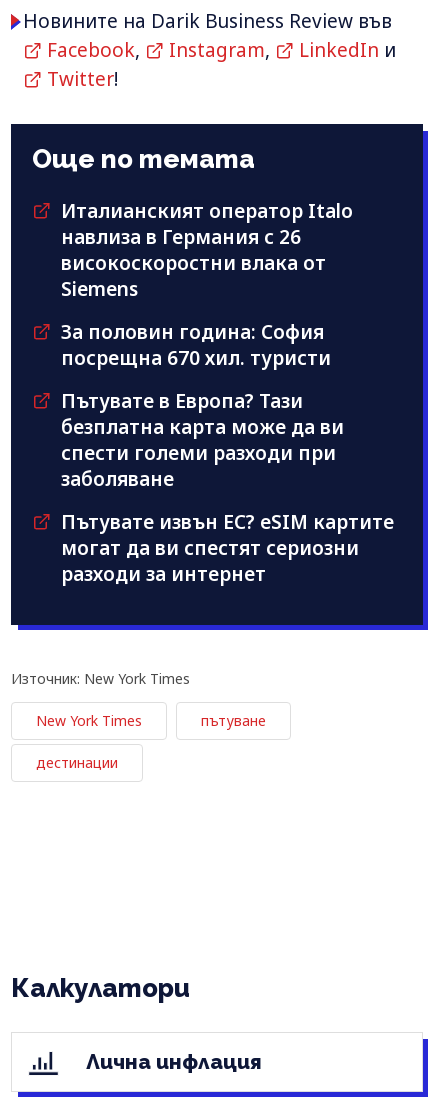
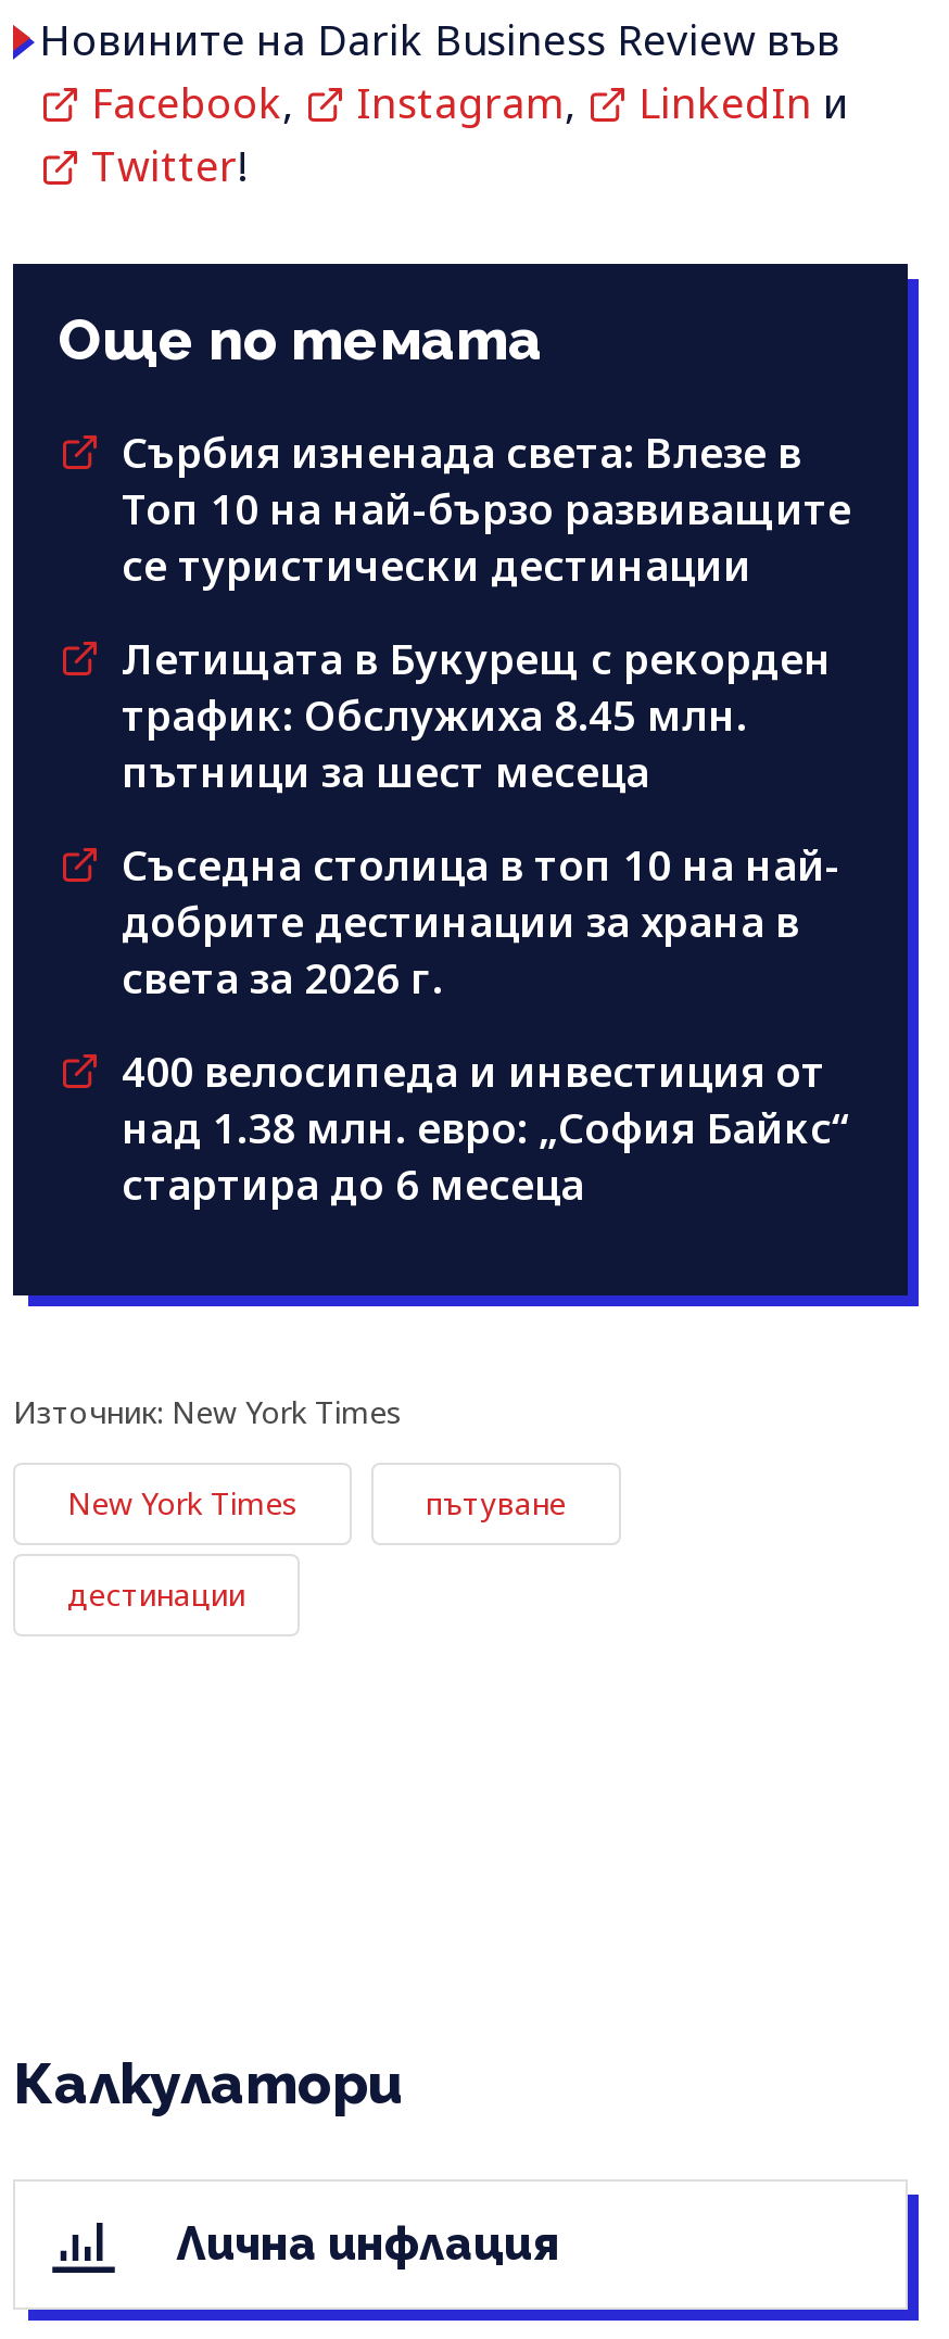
- Италианският оператор Italo
- навлиза в Германия с 26
- високоскоростни влака от
- Siemens
+ Сърбия изненада света: Влезе в
+ Топ 10 на най-бързо развиващите
+ се туристически дестинации

- За половин година: София
- посрещна 670 хил. туристи
+ Летищата в Букурещ с рекорден
+ трафик: Обслужиха 8.45 млн.
+ пътници за шест месеца

- Пътувате в Европа? Тази
- безплатна карта може да ви
- спести големи разходи при
- заболяване
+ Съседна столица в топ 10 на най-
+ добрите дестинации за храна в
+ света за 2026 г.

- Пътувате извън ЕС? eSIM картите
- могат да ви спестят сериозни
- разходи за интернет
+ 400 велосипеда и инвестиция от
+ над 1.38 млн. евро: „София Байкс“
+ стартира до 6 месеца
